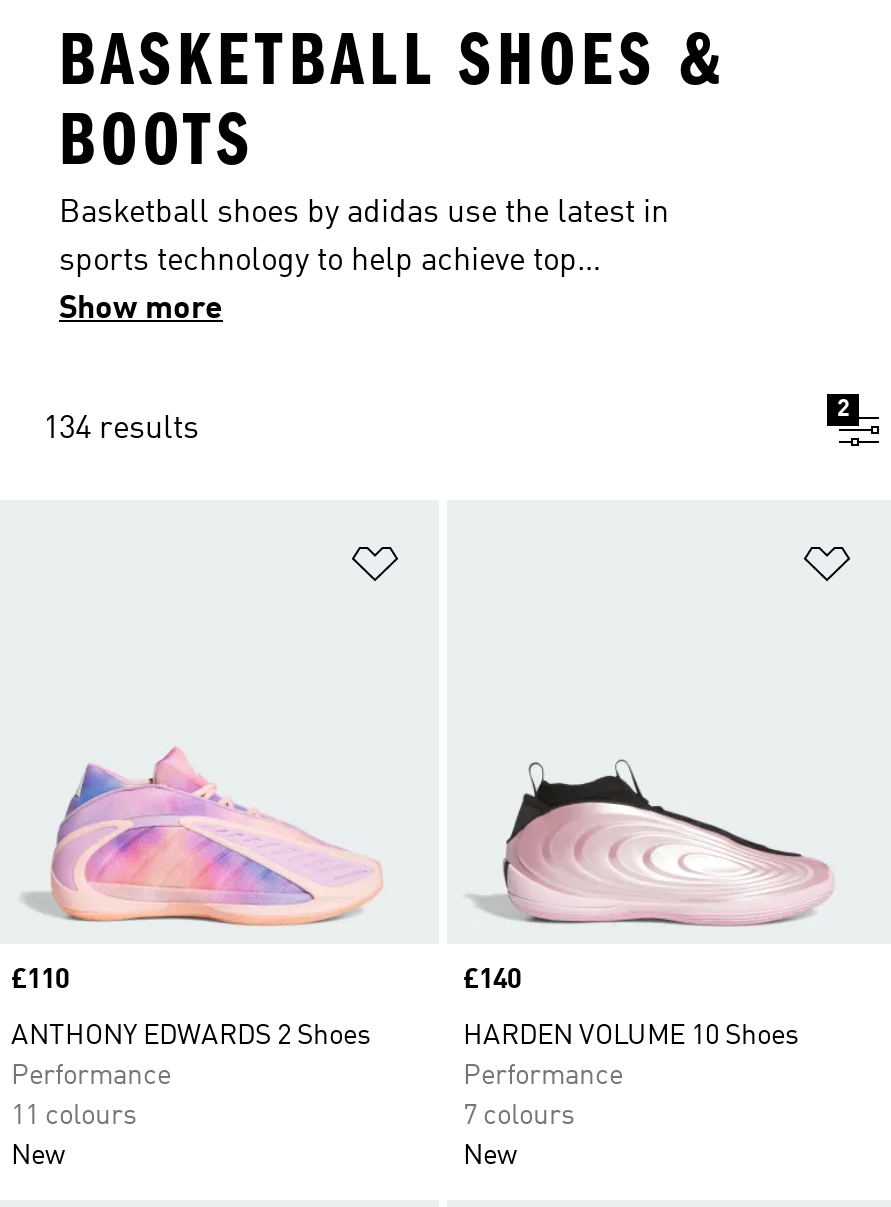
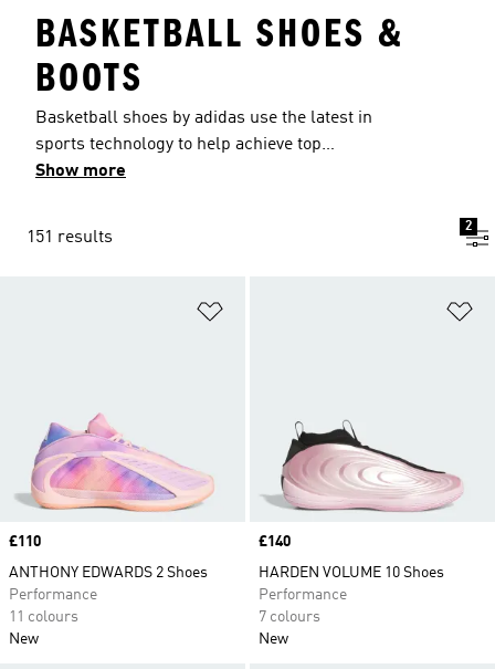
- 134 results
+ 151 results
